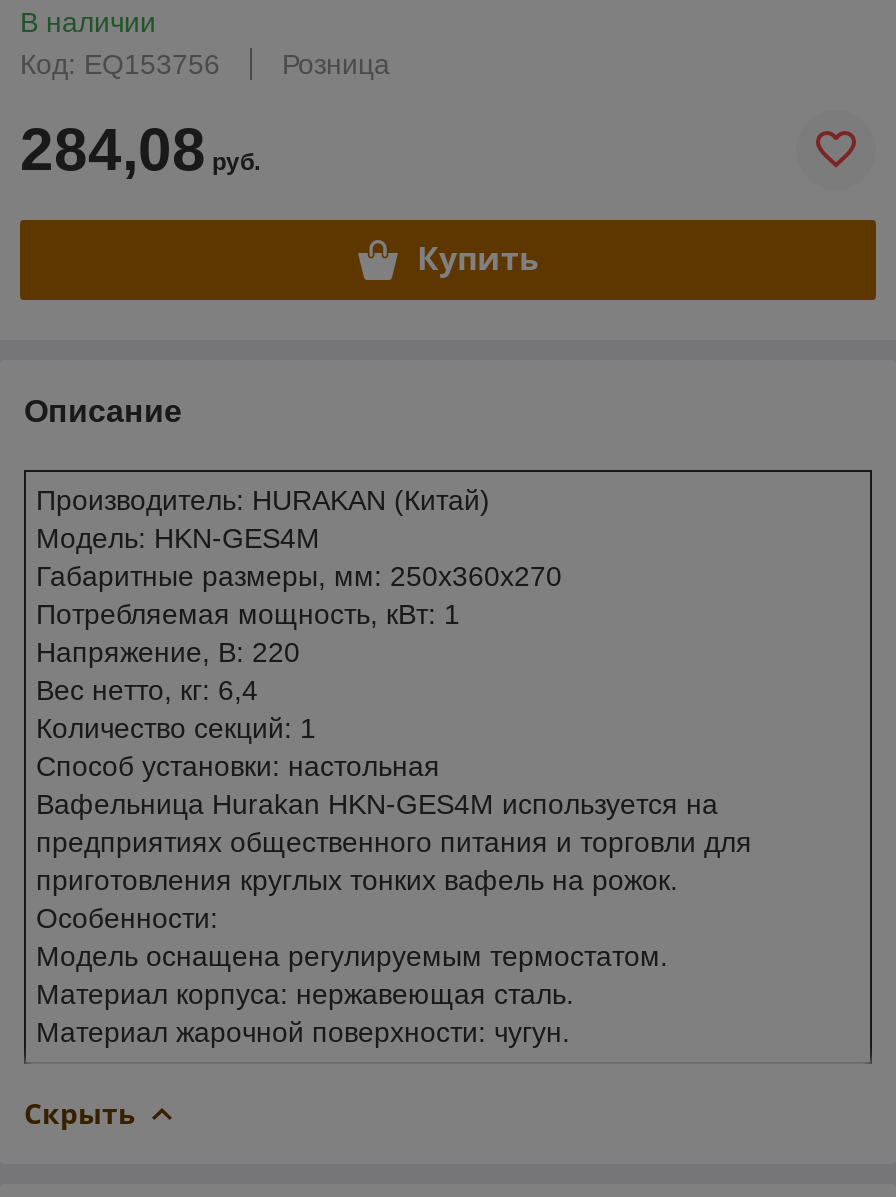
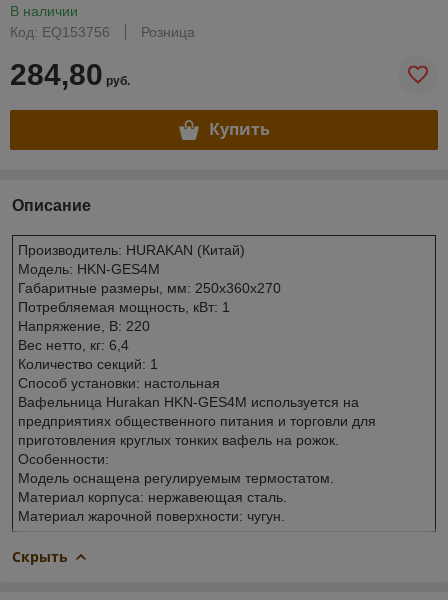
- 284,08руб.
+ 284,80руб.
